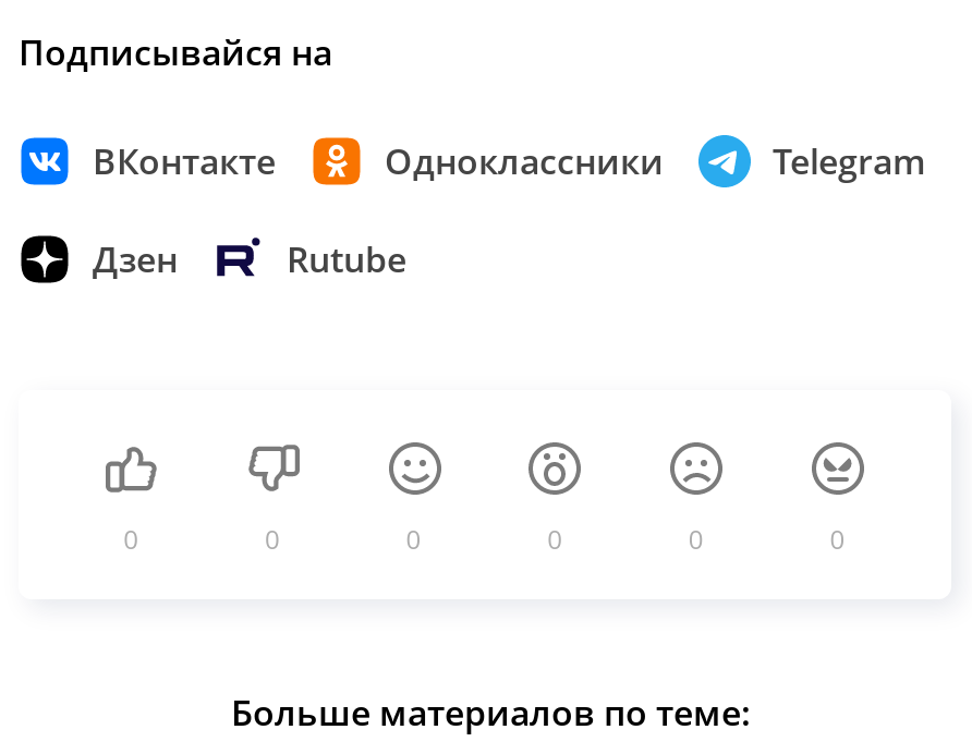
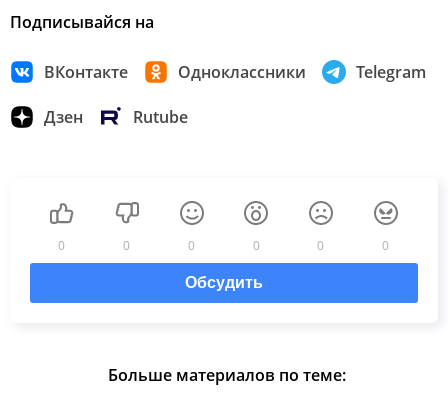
+ Обсудить
